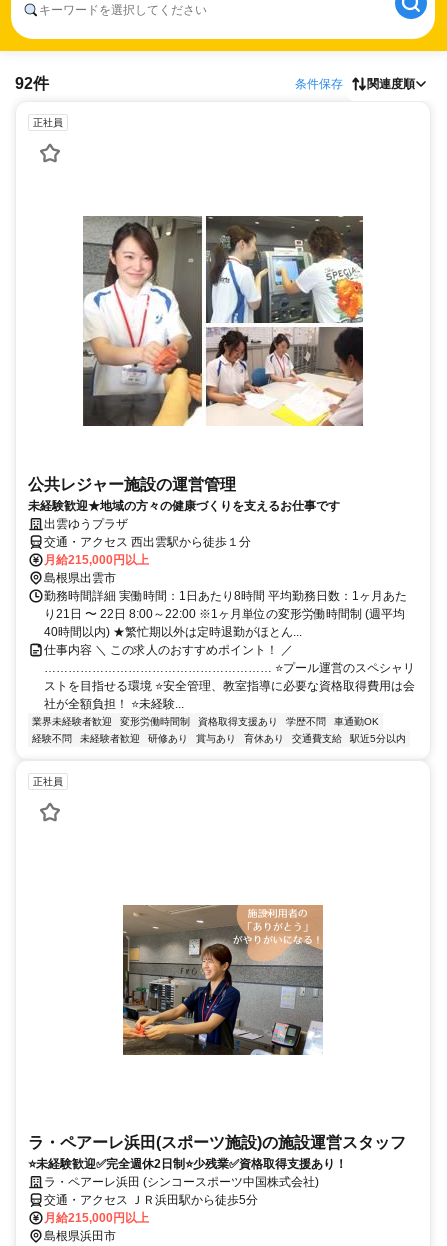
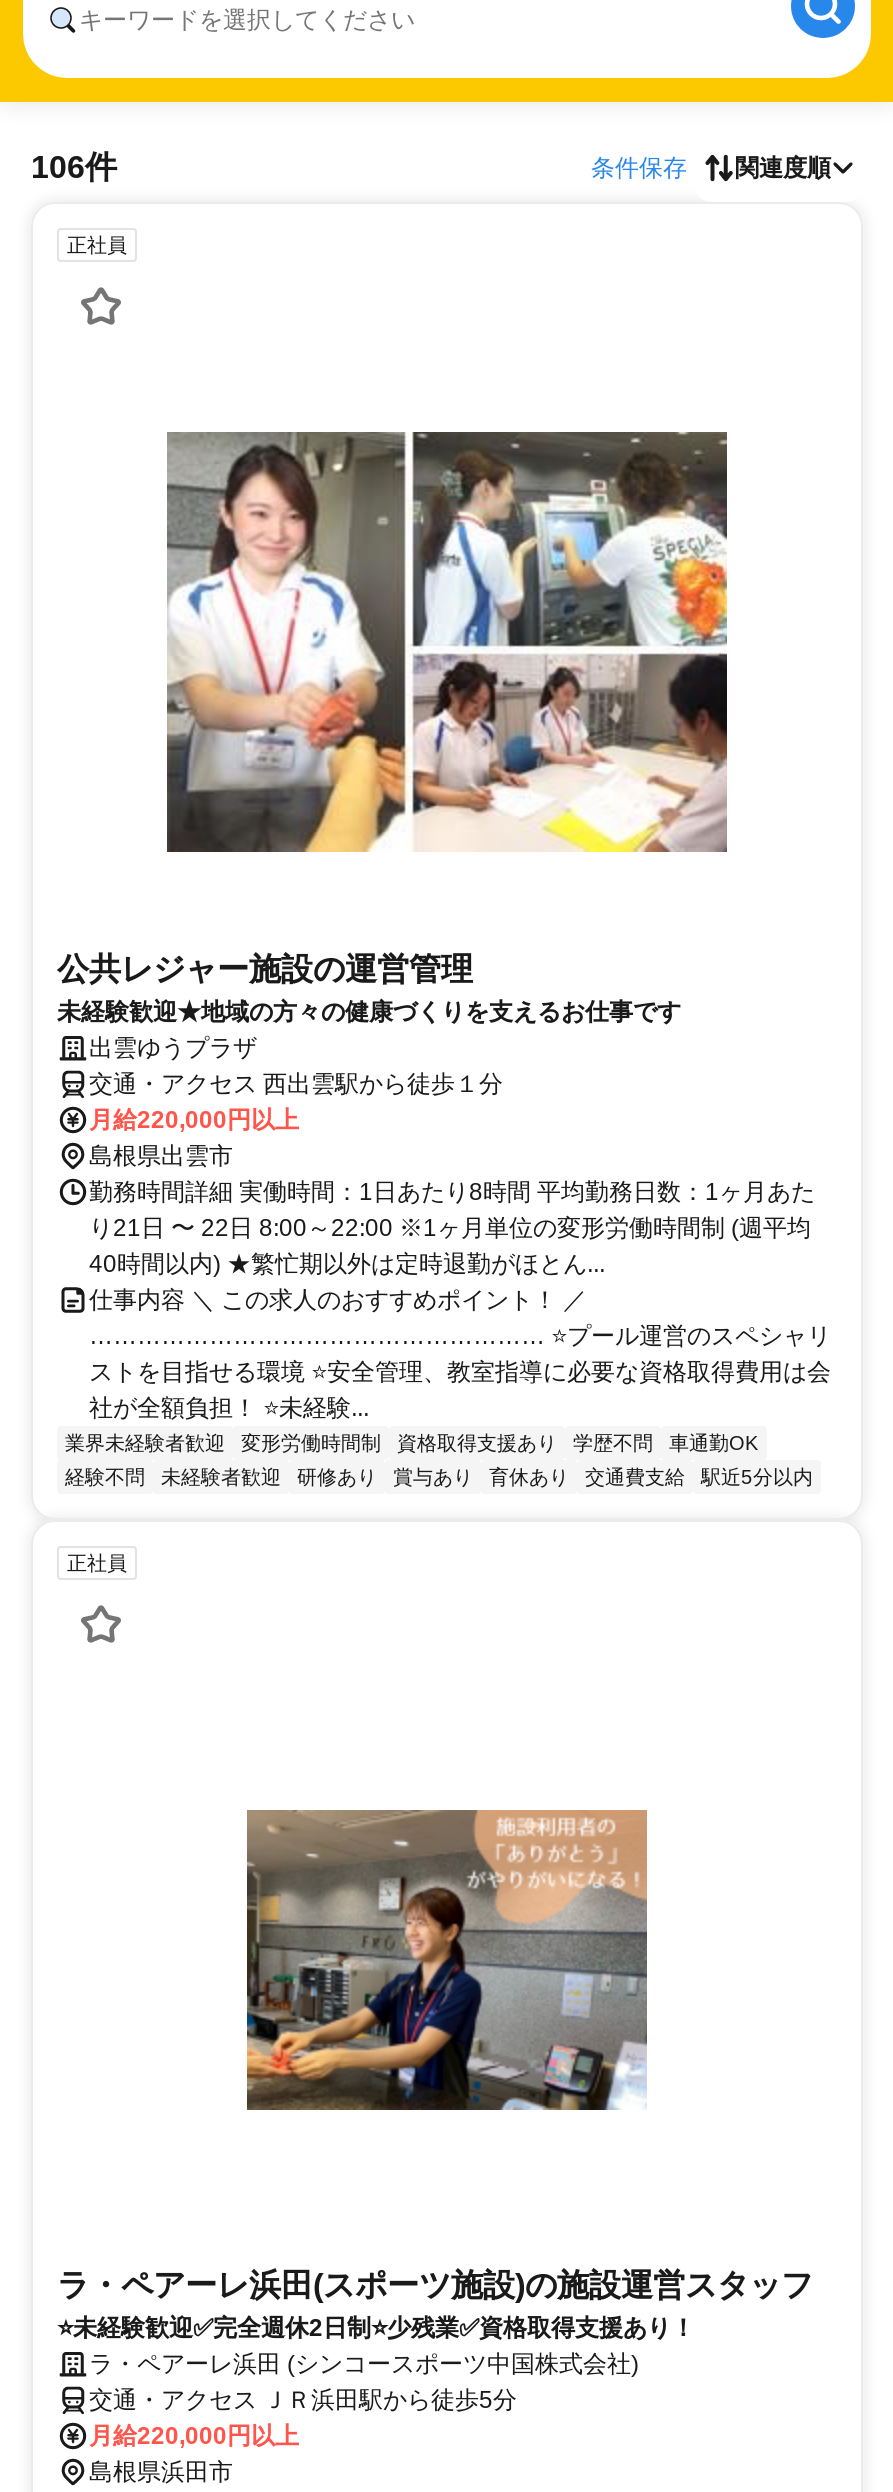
- 92件
+ 106件

- 月給215,000円以上
+ 月給220,000円以上

- 月給215,000円以上
+ 月給220,000円以上
